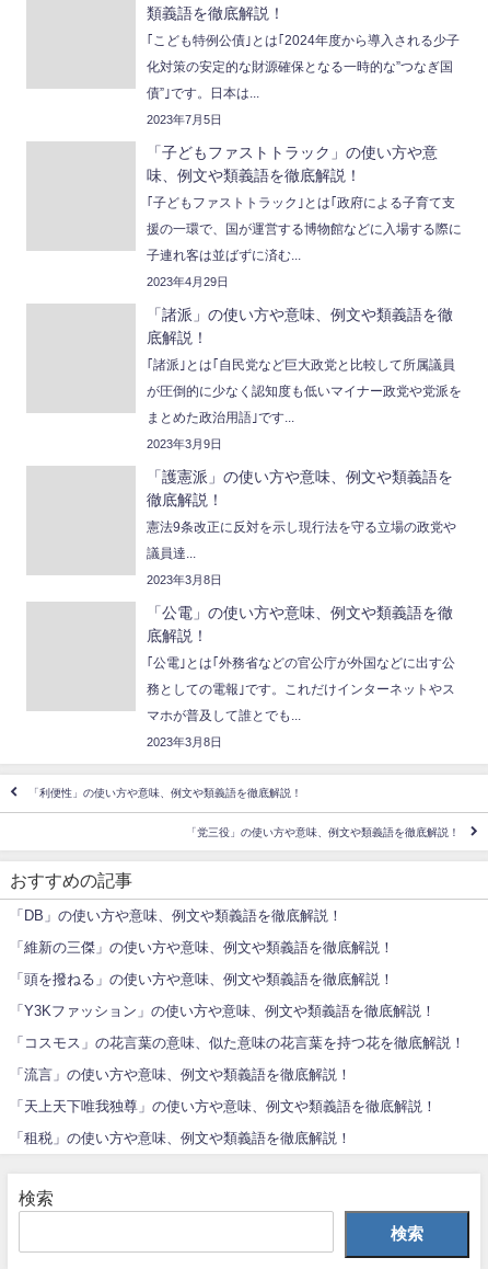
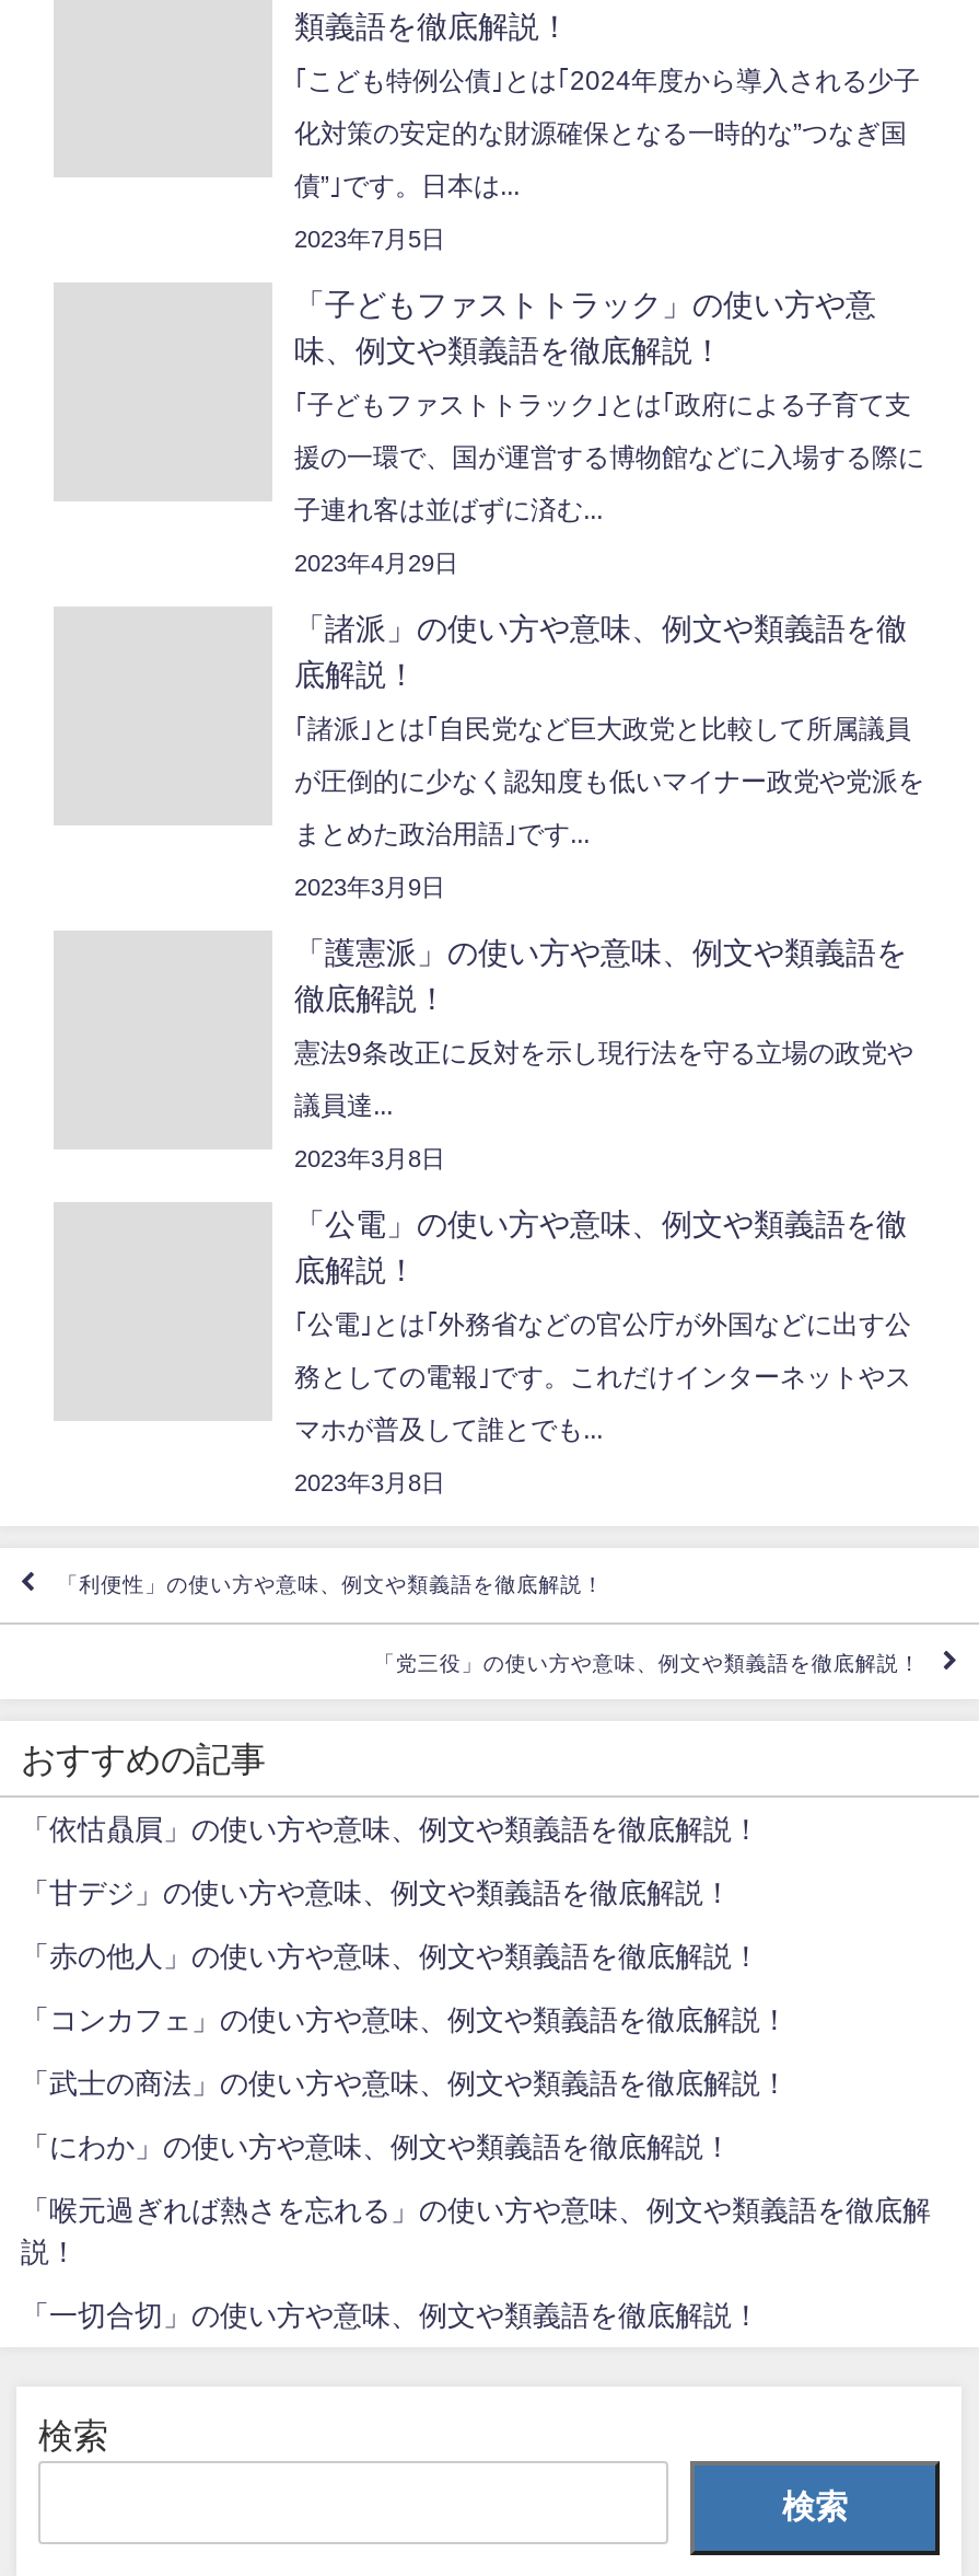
- 「DB」の使い方や意味、例文や類義語を徹底解説！
- 「維新の三傑」の使い方や意味、例文や類義語を徹底解説！
- 「頭を撥ねる」の使い方や意味、例文や類義語を徹底解説！
- 「Y3Kファッション」の使い方や意味、例文や類義語を徹底解説！
- 「コスモス」の花言葉の意味、似た意味の花言葉を持つ花を徹底解説！
- 「流言」の使い方や意味、例文や類義語を徹底解説！
- 「天上天下唯我独尊」の使い方や意味、例文や類義語を徹底解説！
- 「租税」の使い方や意味、例文や類義語を徹底解説！
+ 「依怙贔屓」の使い方や意味、例文や類義語を徹底解説！
+ 「甘デジ」の使い方や意味、例文や類義語を徹底解説！
+ 「赤の他人」の使い方や意味、例文や類義語を徹底解説！
+ 「コンカフェ」の使い方や意味、例文や類義語を徹底解説！
+ 「武士の商法」の使い方や意味、例文や類義語を徹底解説！
+ 「にわか」の使い方や意味、例文や類義語を徹底解説！
+ 「喉元過ぎれば熱さを忘れる」の使い方や意味、例文や類義語を徹底解
+ 説！
+ 「一切合切」の使い方や意味、例文や類義語を徹底解説！
